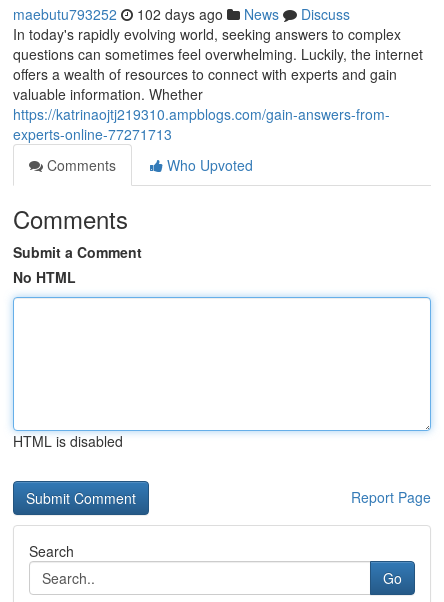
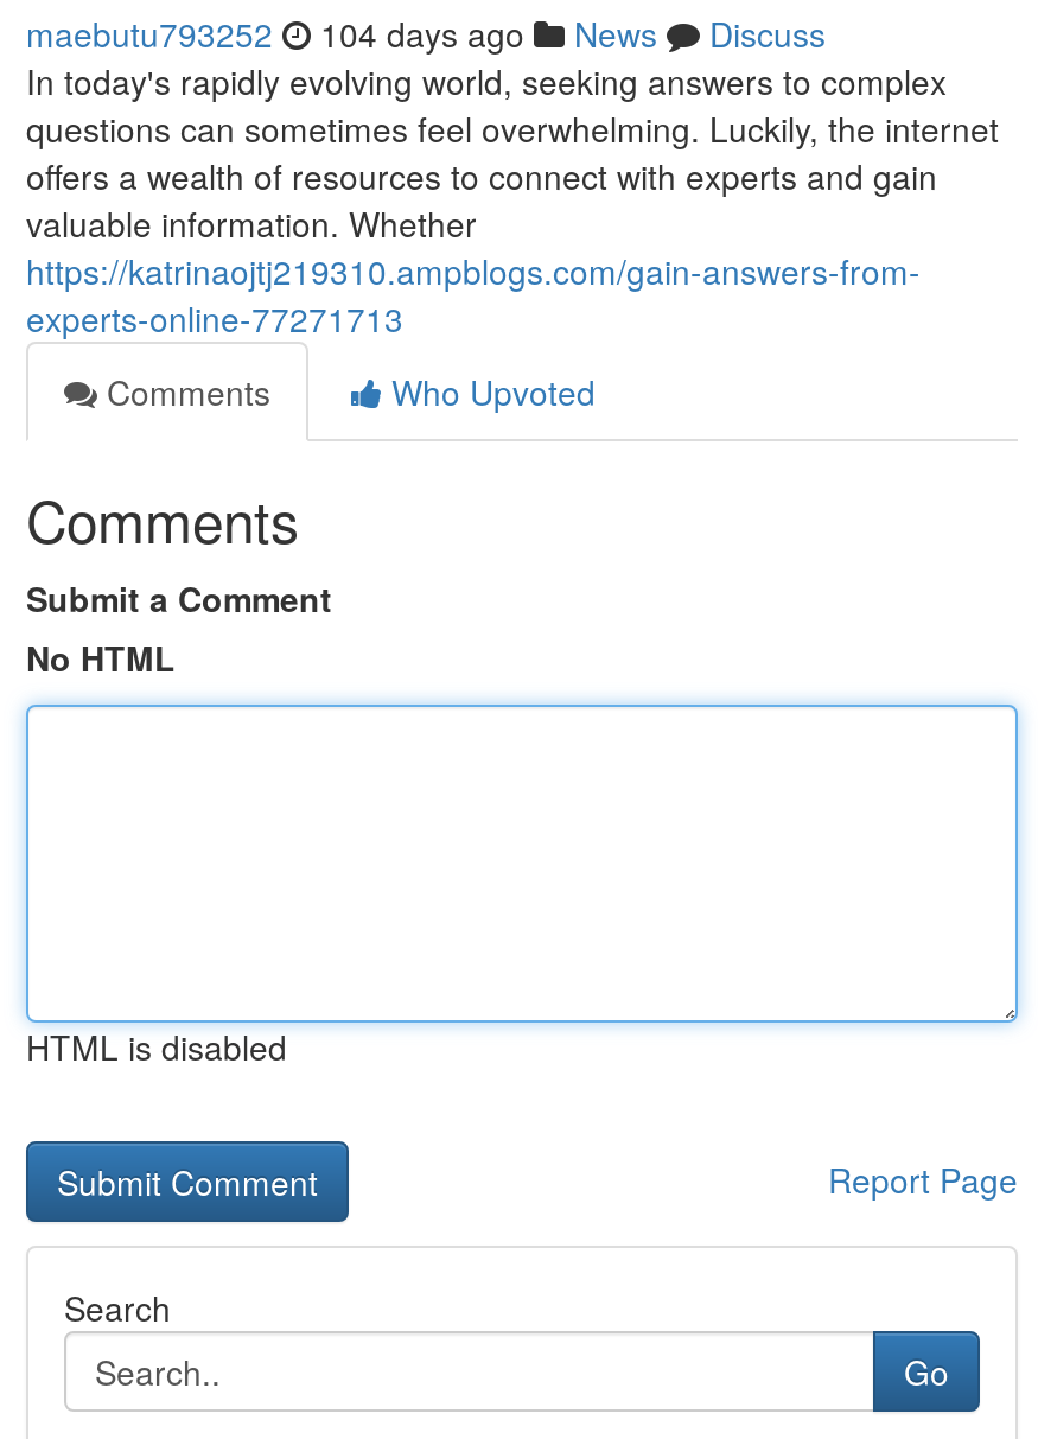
- maebutu793252 102 days ago News Discuss
+ maebutu793252 104 days ago News Discuss
